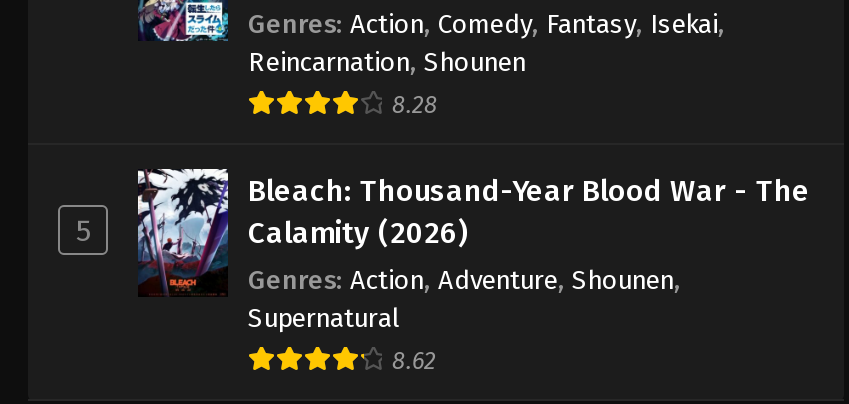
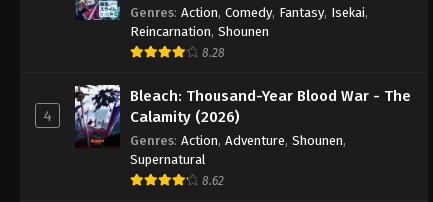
- 5
+ 4
